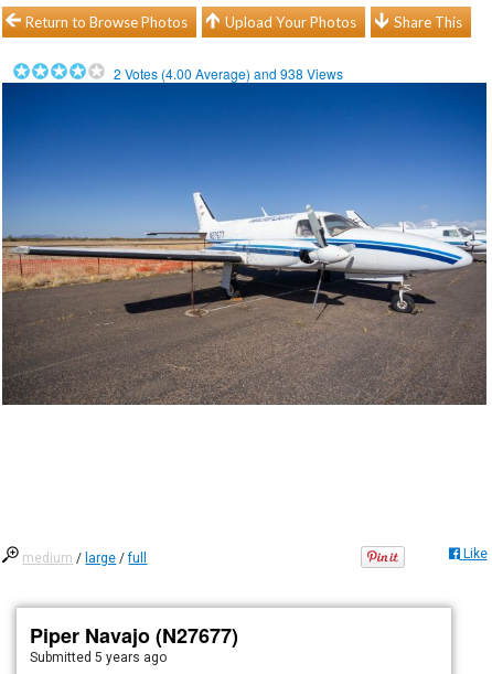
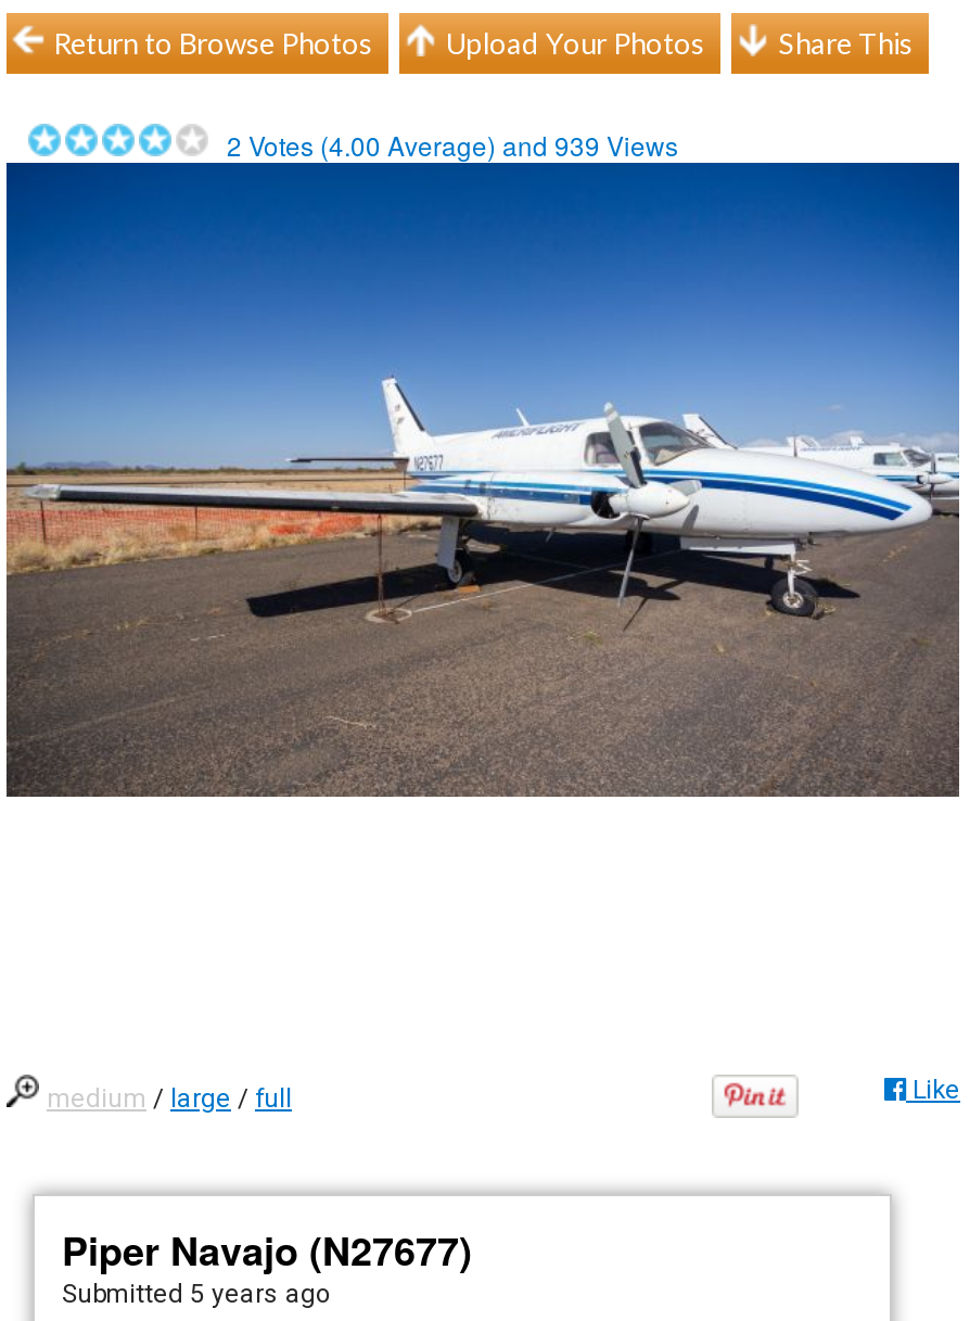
- 2 Votes (4.00 Average) and 938 Views
+ 2 Votes (4.00 Average) and 939 Views
